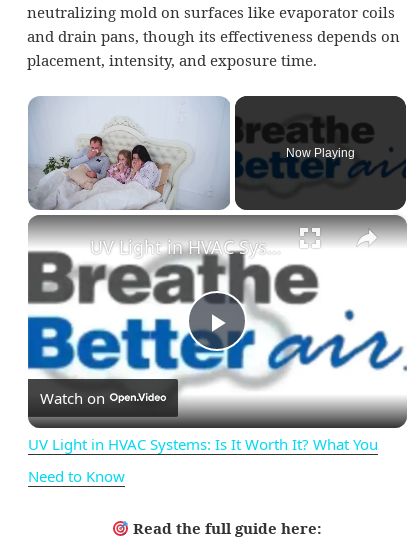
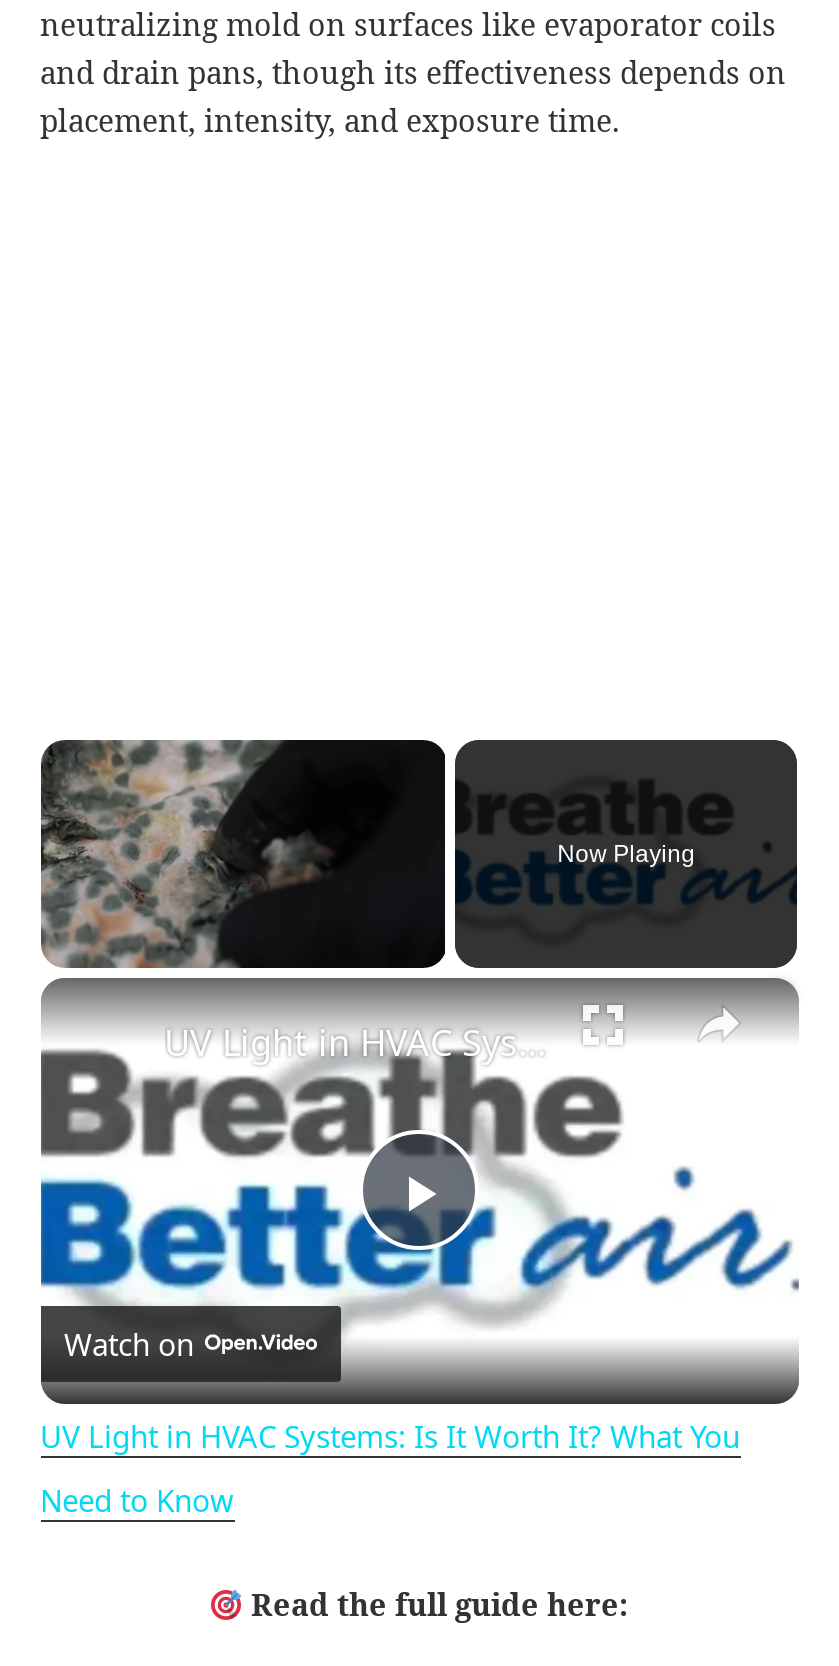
- [image]
+ [image]
